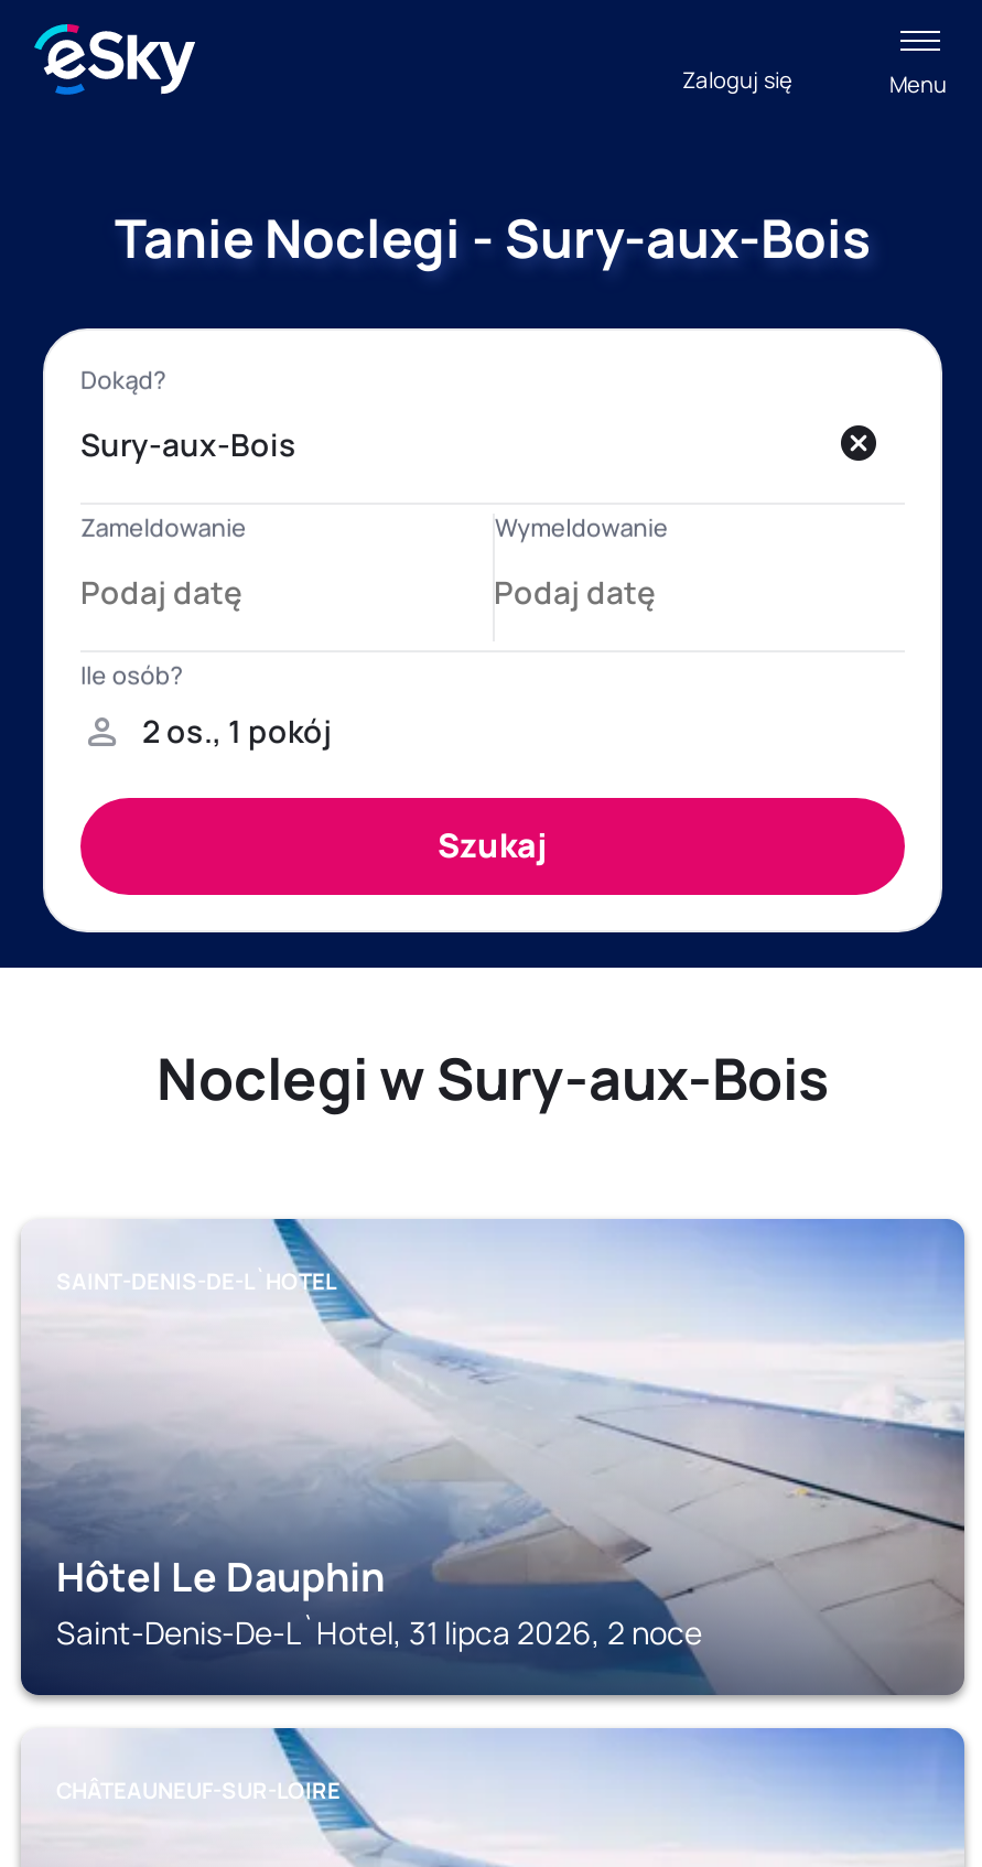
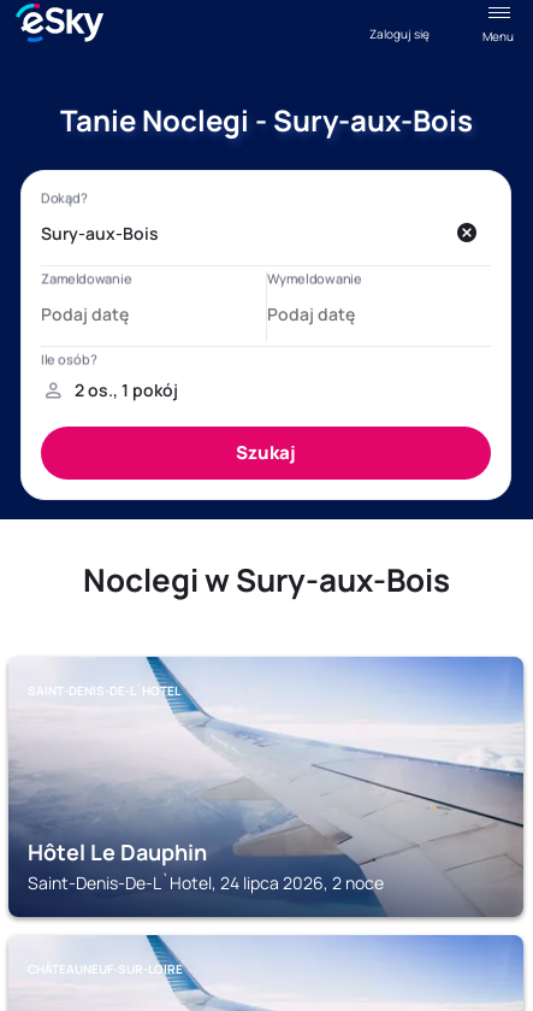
- Saint-Denis-De-L`Hotel, 31 lipca 2026, 2 noce
+ Saint-Denis-De-L`Hotel, 24 lipca 2026, 2 noce
